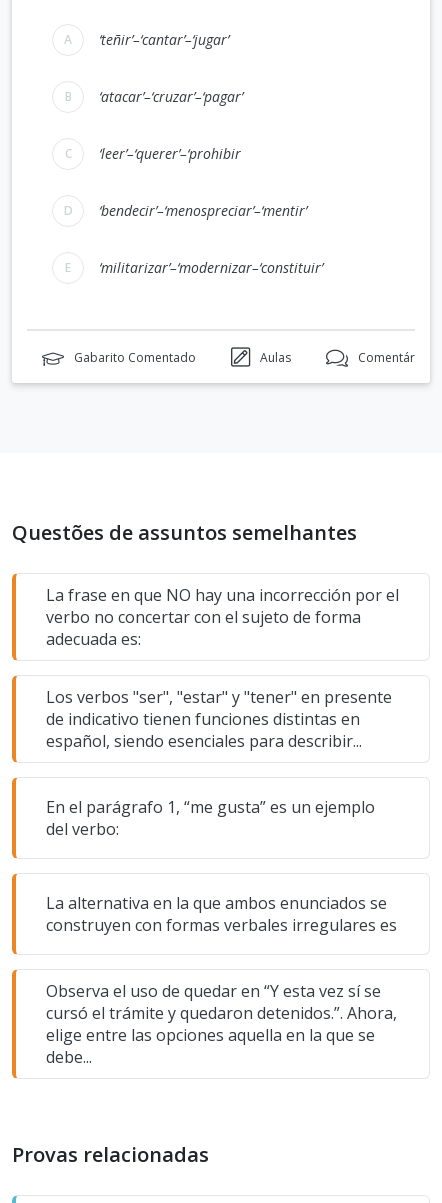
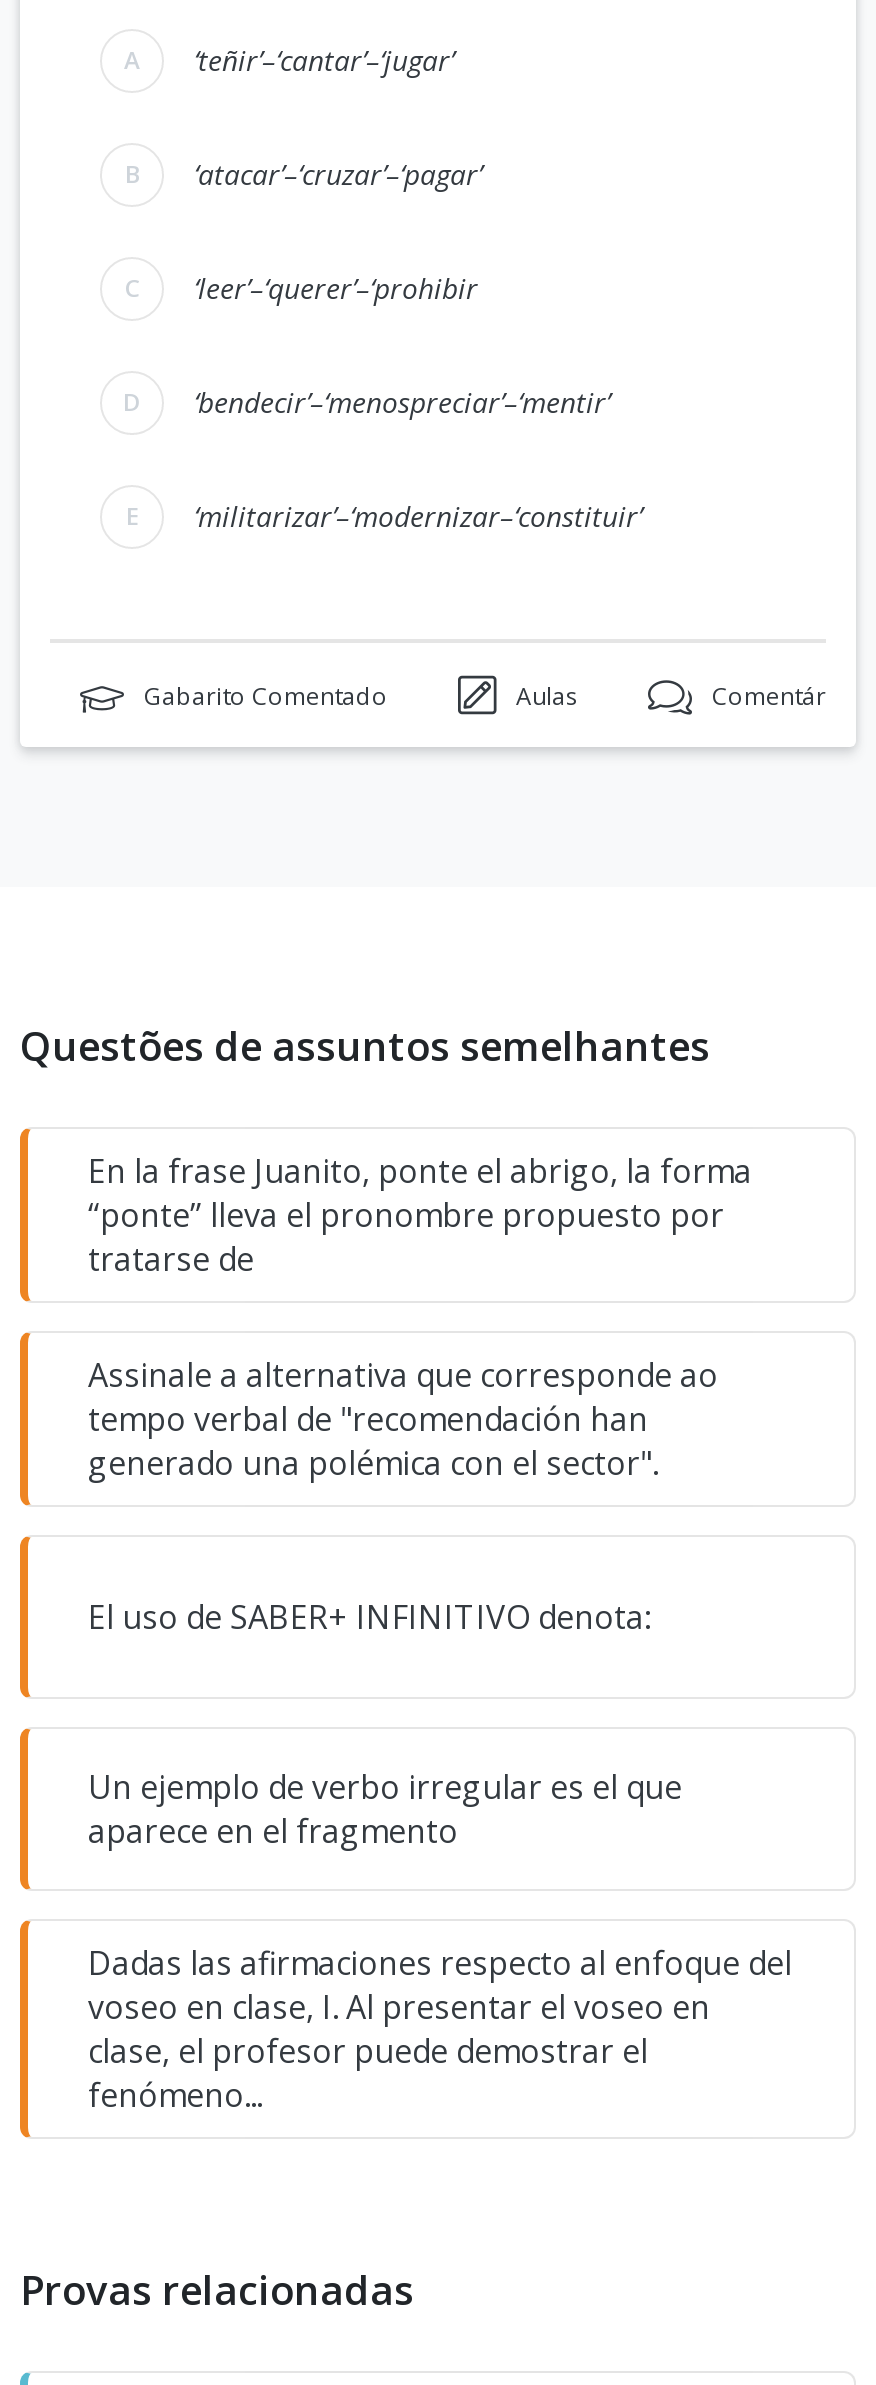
- La frase en que NO hay una incorrección por el
- verbo no concertar con el sujeto de forma
- adecuada es:
+ En la frase Juanito, ponte el abrigo, la forma
+ “ponte” lleva el pronombre propuesto por
+ tratarse de

- Los verbos "ser", "estar" y "tener" en presente
- de indicativo tienen funciones distintas en
- español, siendo esenciales para describir...
+ Assinale a alternativa que corresponde ao
+ tempo verbal de "recomendación han
+ generado una polémica con el sector".

- En el parágrafo 1, “me gusta” es un ejemplo
- del verbo:
+ El uso de SABER+ INFINITIVO denota:

- La alternativa en la que ambos enunciados se
- construyen con formas verbales irregulares es
+ Un ejemplo de verbo irregular es el que
+ aparece en el fragmento

- Observa el uso de quedar en “Y esta vez sí se
- cursó el trámite y quedaron detenidos.”. Ahora,
- elige entre las opciones aquella en la que se
- debe...
+ Dadas las afirmaciones respecto al enfoque del
+ voseo en clase, I. Al presentar el voseo en
+ clase, el profesor puede demostrar el
+ fenómeno...
